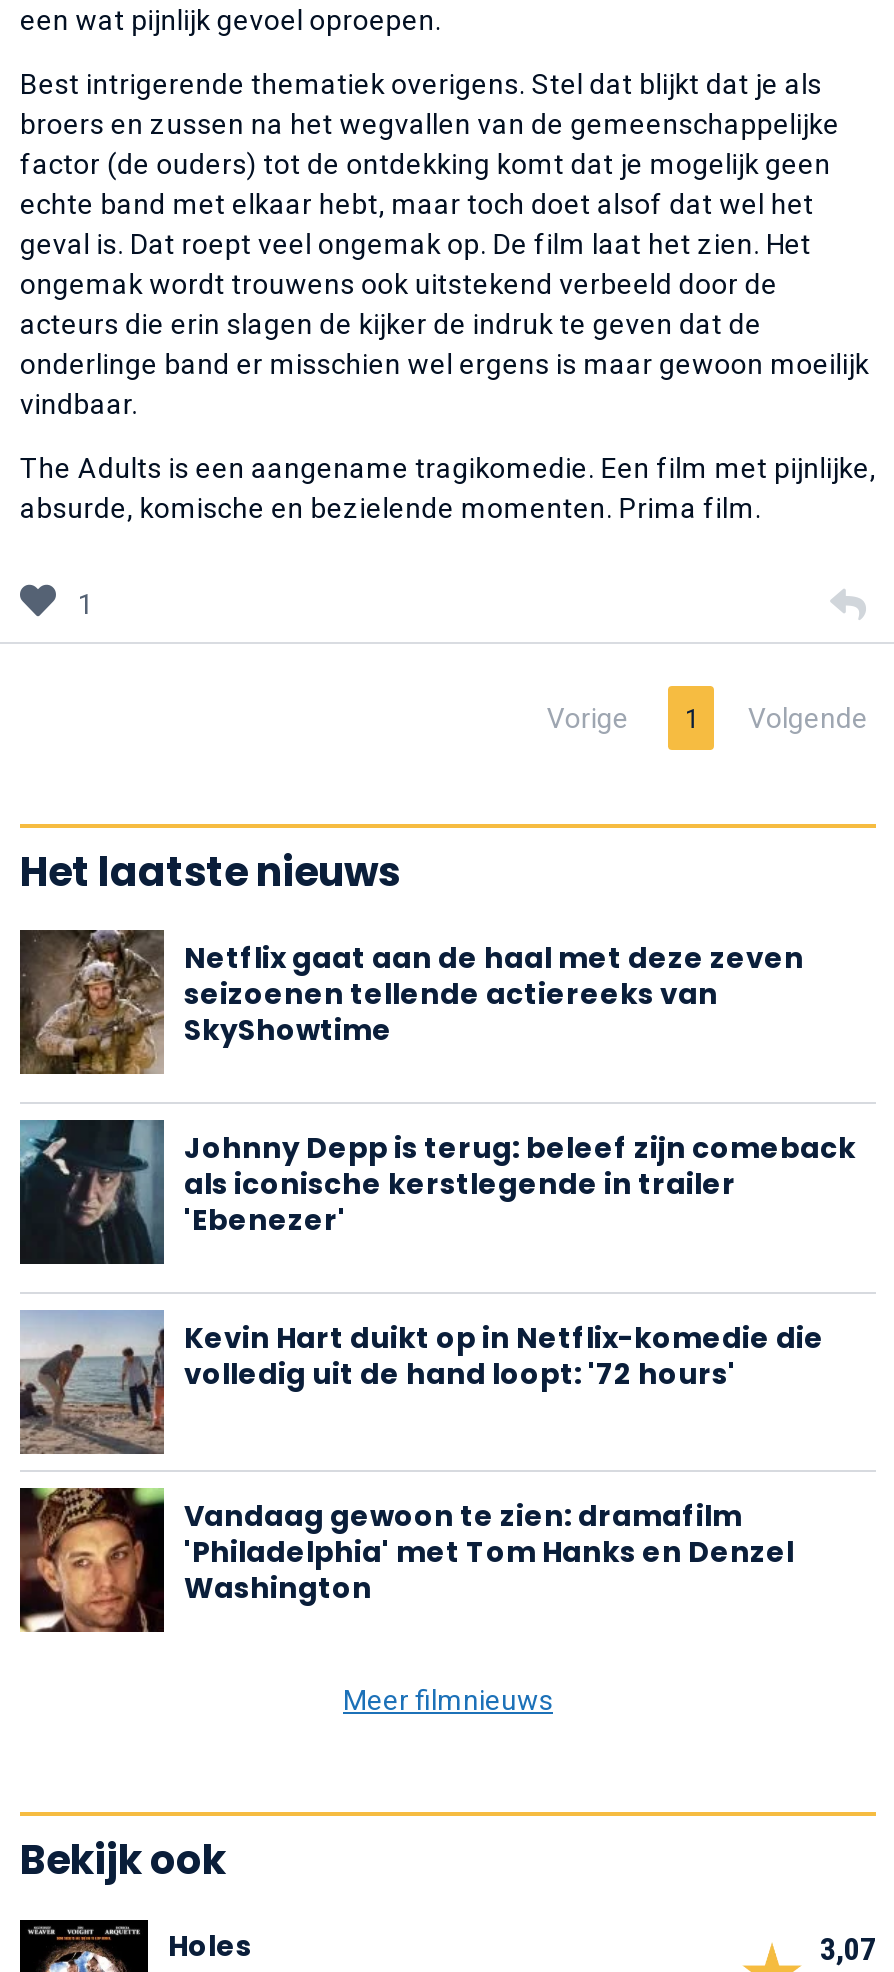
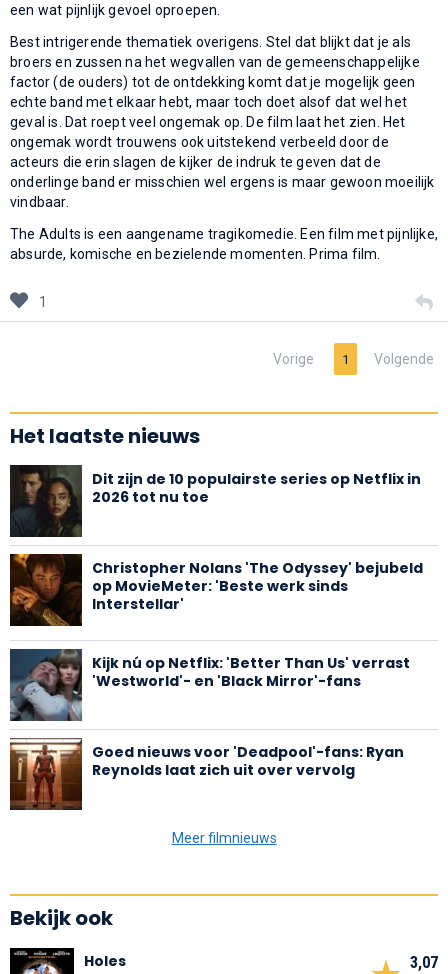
- [image]
- Netflix gaat aan de haal met deze zeven
- seizoenen tellende actiereeks van
- SkyShowtime
+ [image]
+ Dit zijn de 10 populairste series op Netflix in
+ 2026 tot nu toe

- [image]
- Johnny Depp is terug: beleef zijn comeback
- als iconische kerstlegende in trailer
- 'Ebenezer'
+ [image]
+ Christopher Nolans 'The Odyssey' bejubeld
+ op MovieMeter: 'Beste werk sinds
+ Interstellar'

- [image]
- Kevin Hart duikt op in Netflix-komedie die
- volledig uit de hand loopt: '72 hours'
+ [image]
+ Kijk nú op Netflix: 'Better Than Us' verrast
+ 'Westworld'- en 'Black Mirror'-fans

- [image]
- Vandaag gewoon te zien: dramafilm
- 'Philadelphia' met Tom Hanks en Denzel
- Washington
+ [image]
+ Goed nieuws voor 'Deadpool'-fans: Ryan
+ Reynolds laat zich uit over vervolg
